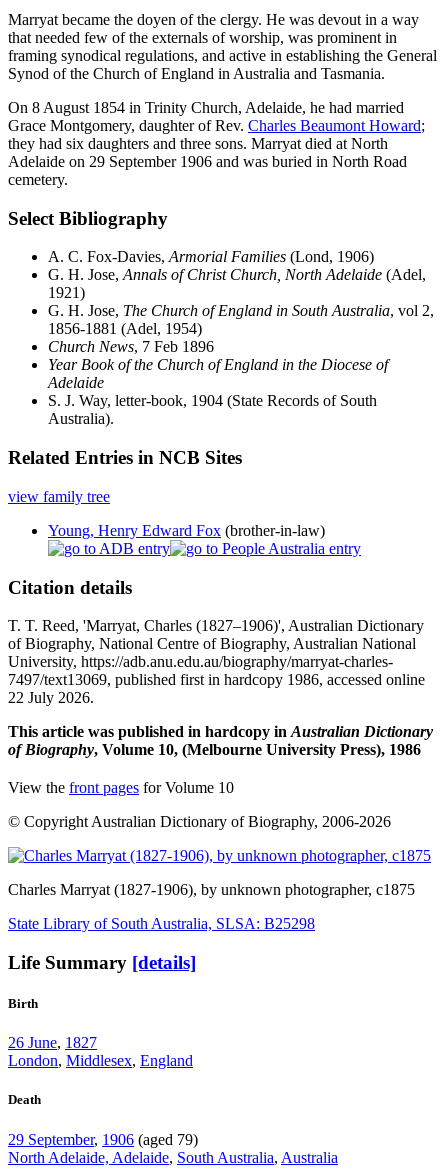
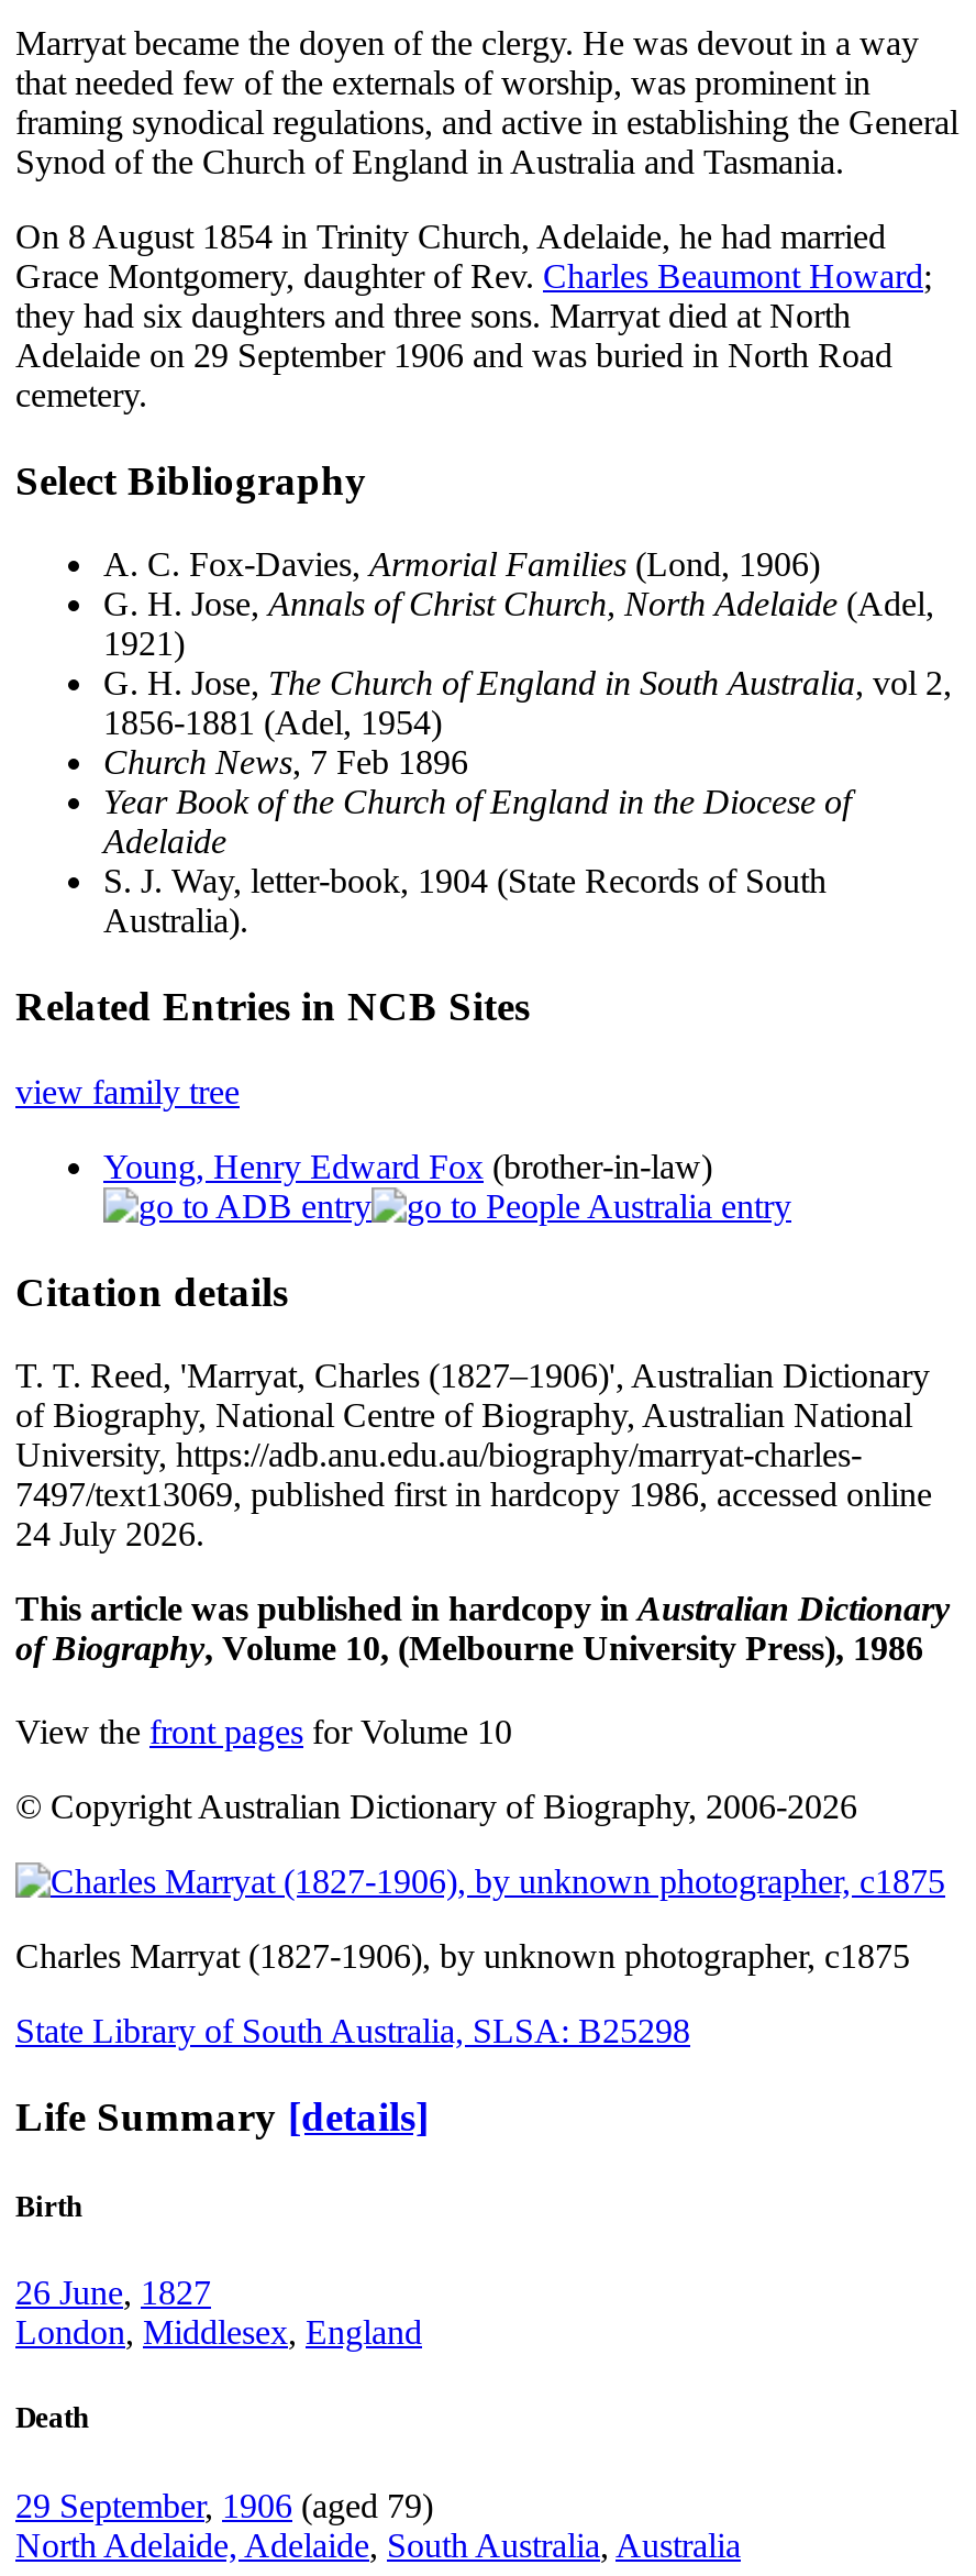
- 22 July 2026.
+ 24 July 2026.
